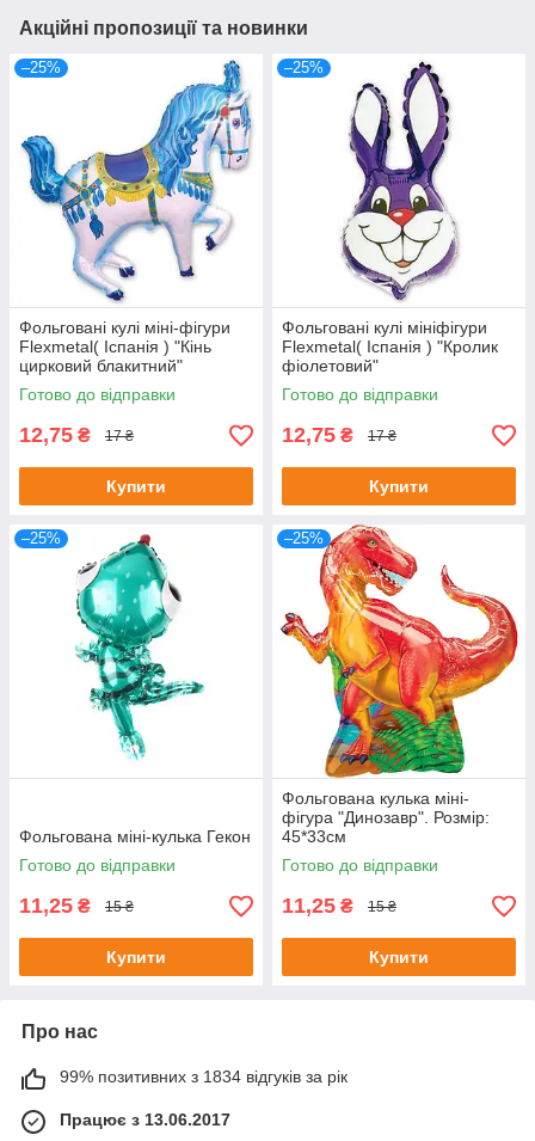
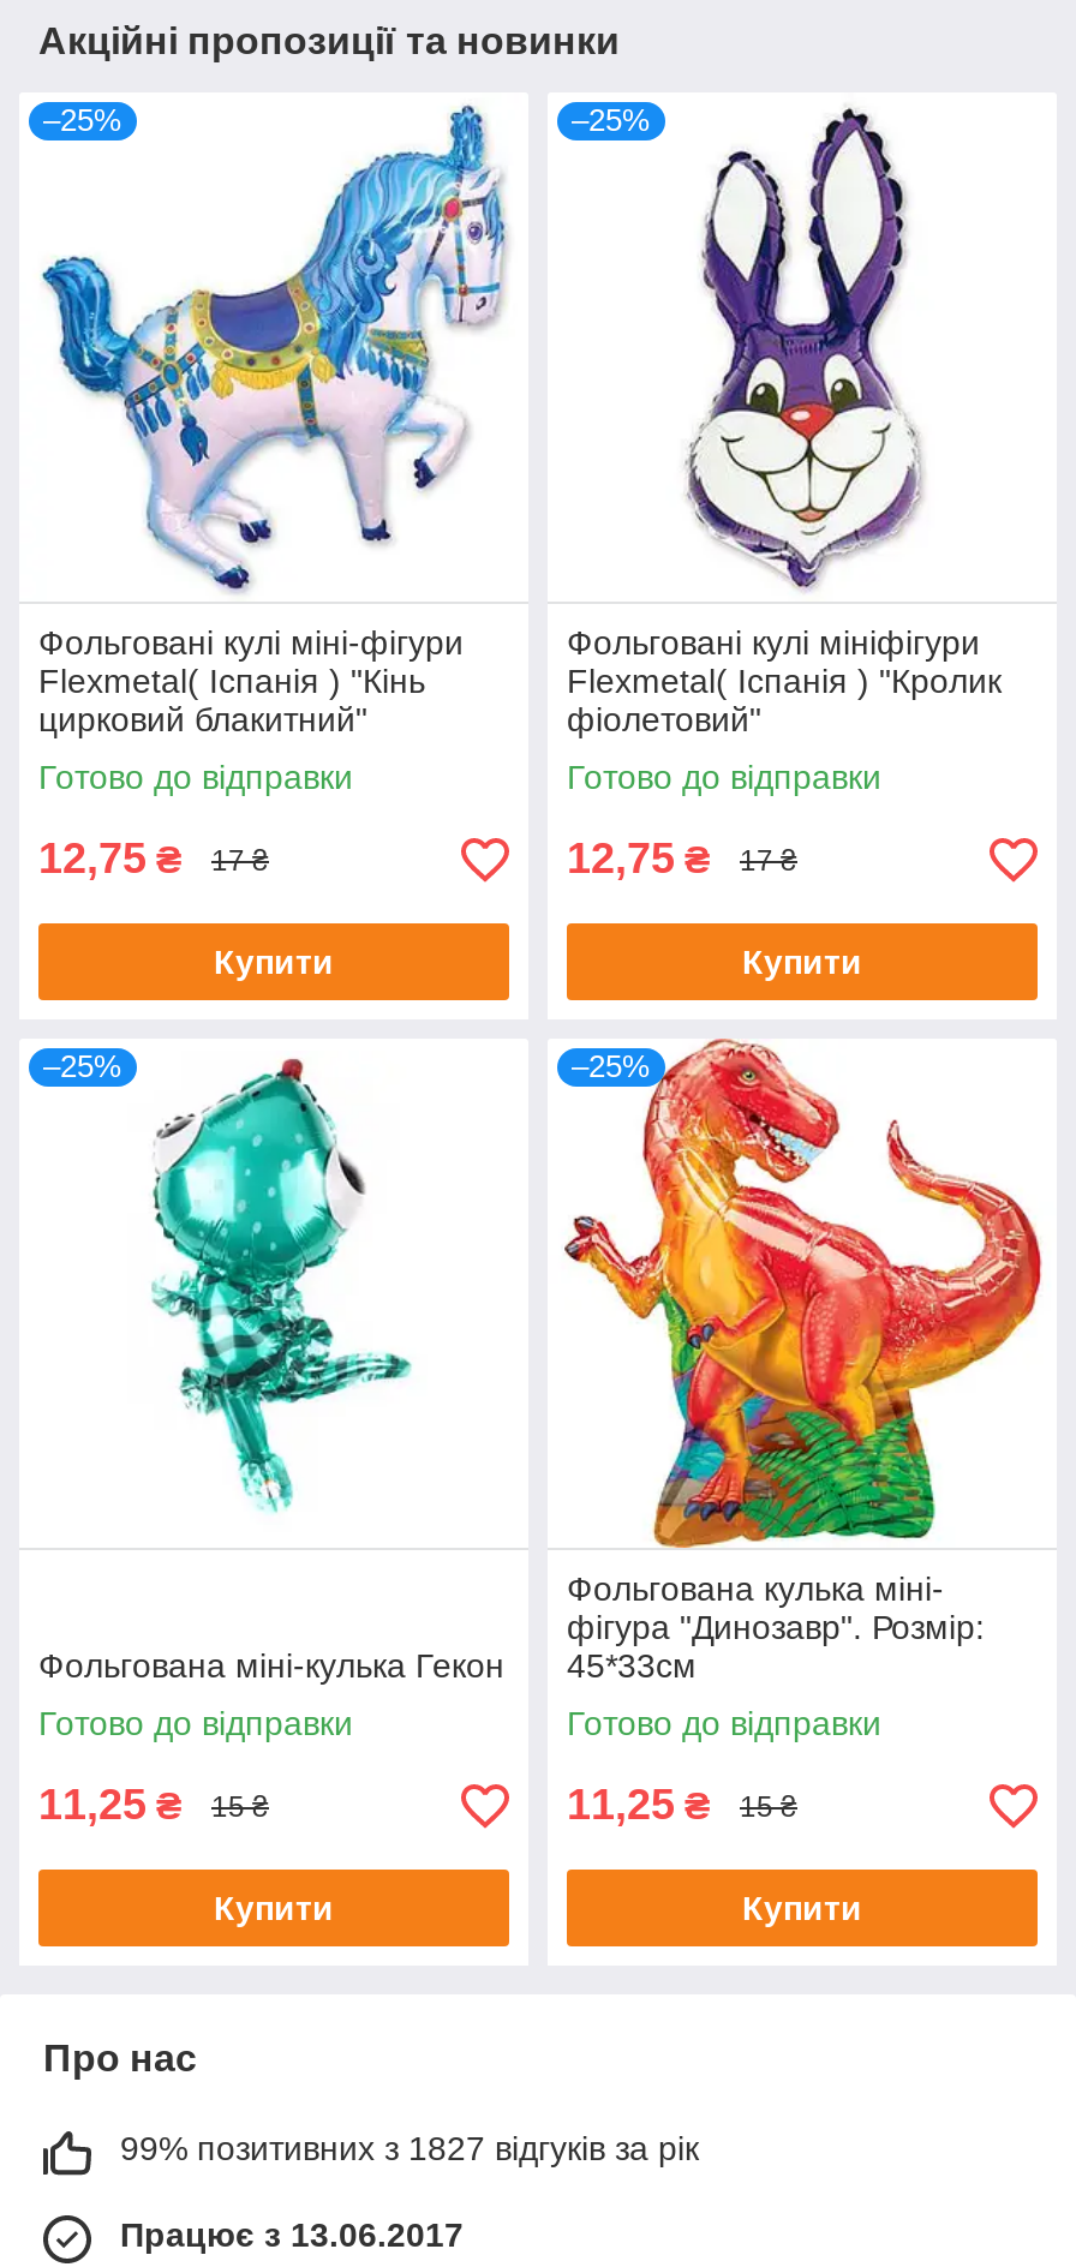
- 99% позитивних з 1834 відгуків за рік
+ 99% позитивних з 1827 відгуків за рік
